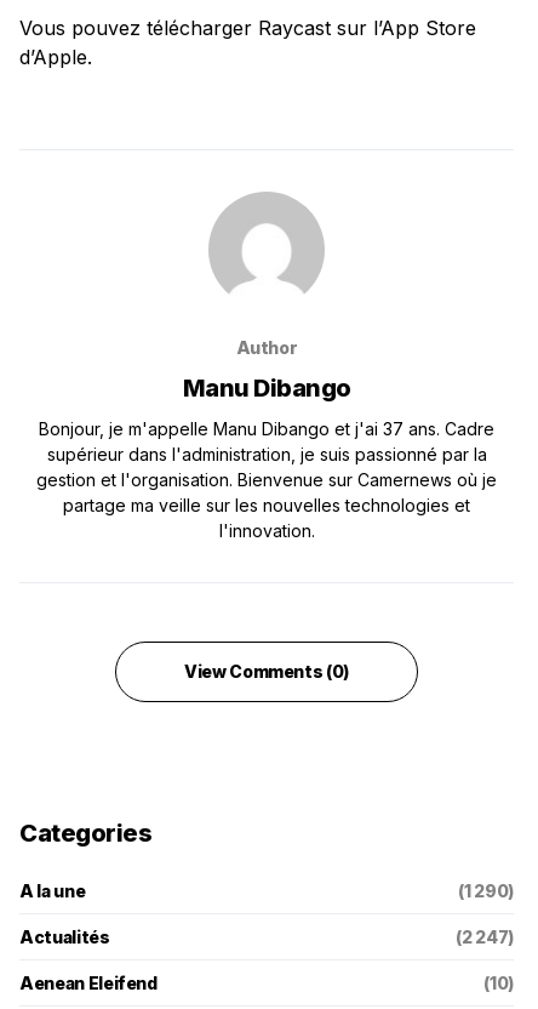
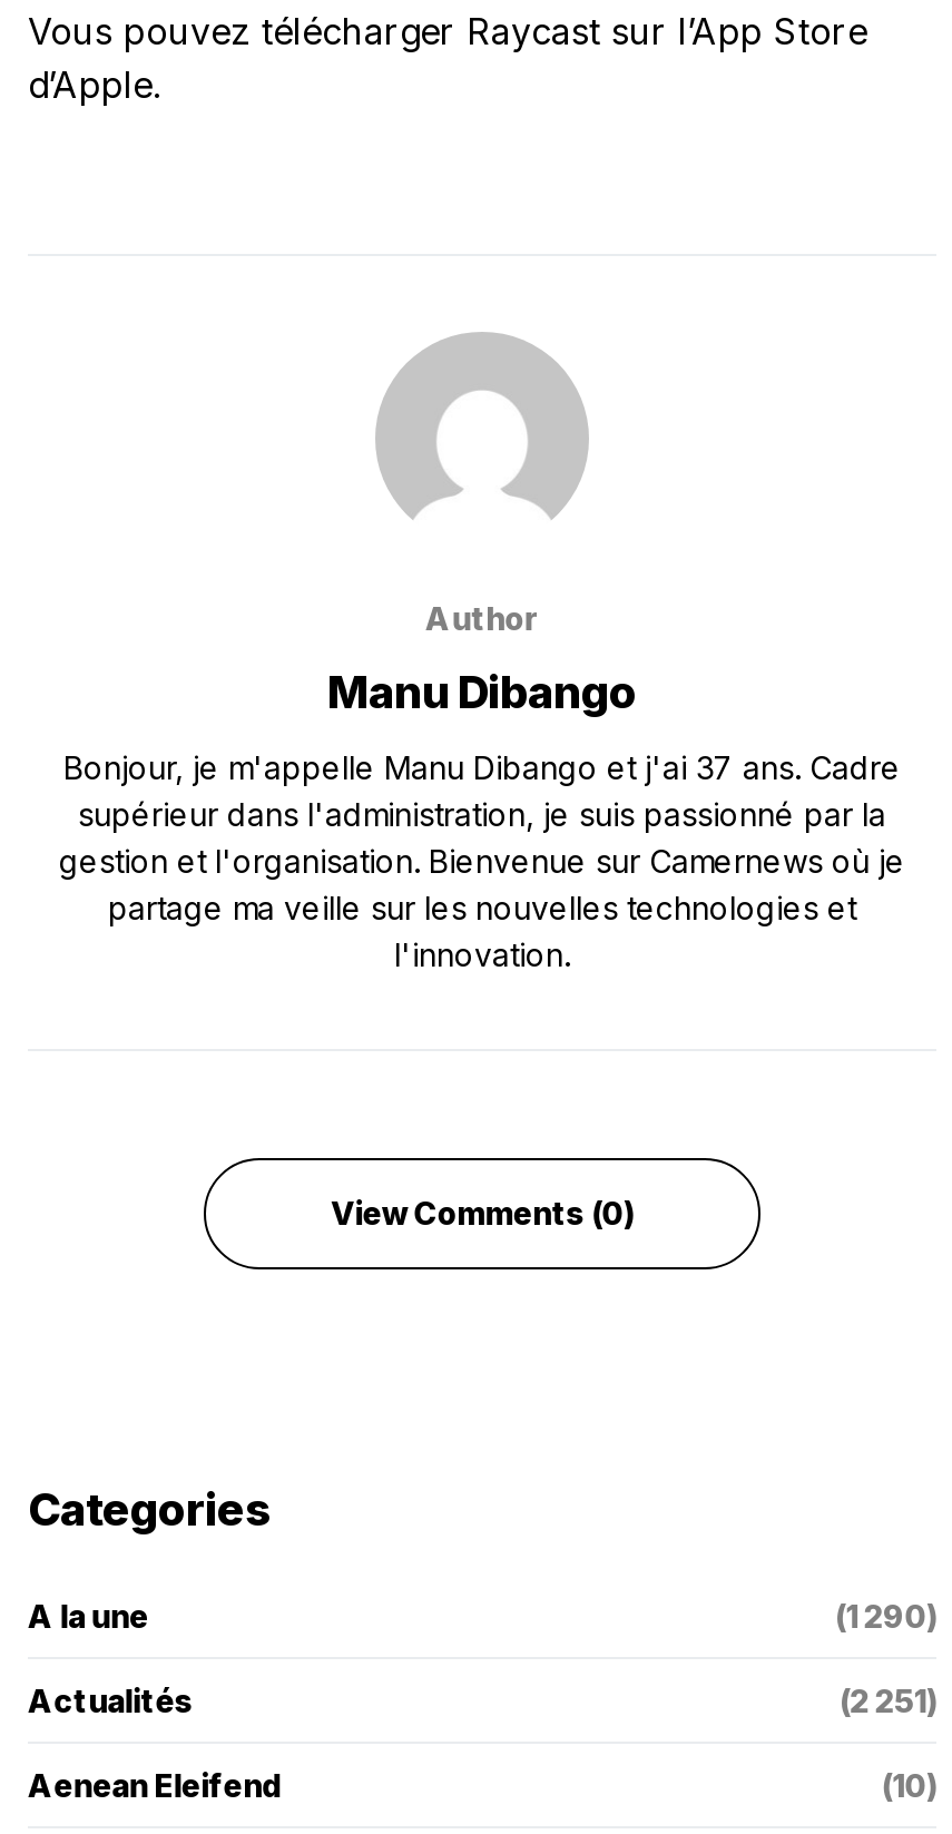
- (2 247)
+ (2 251)
